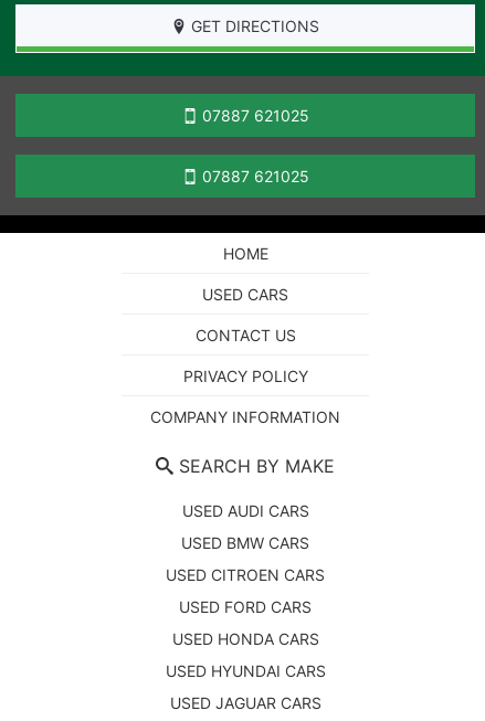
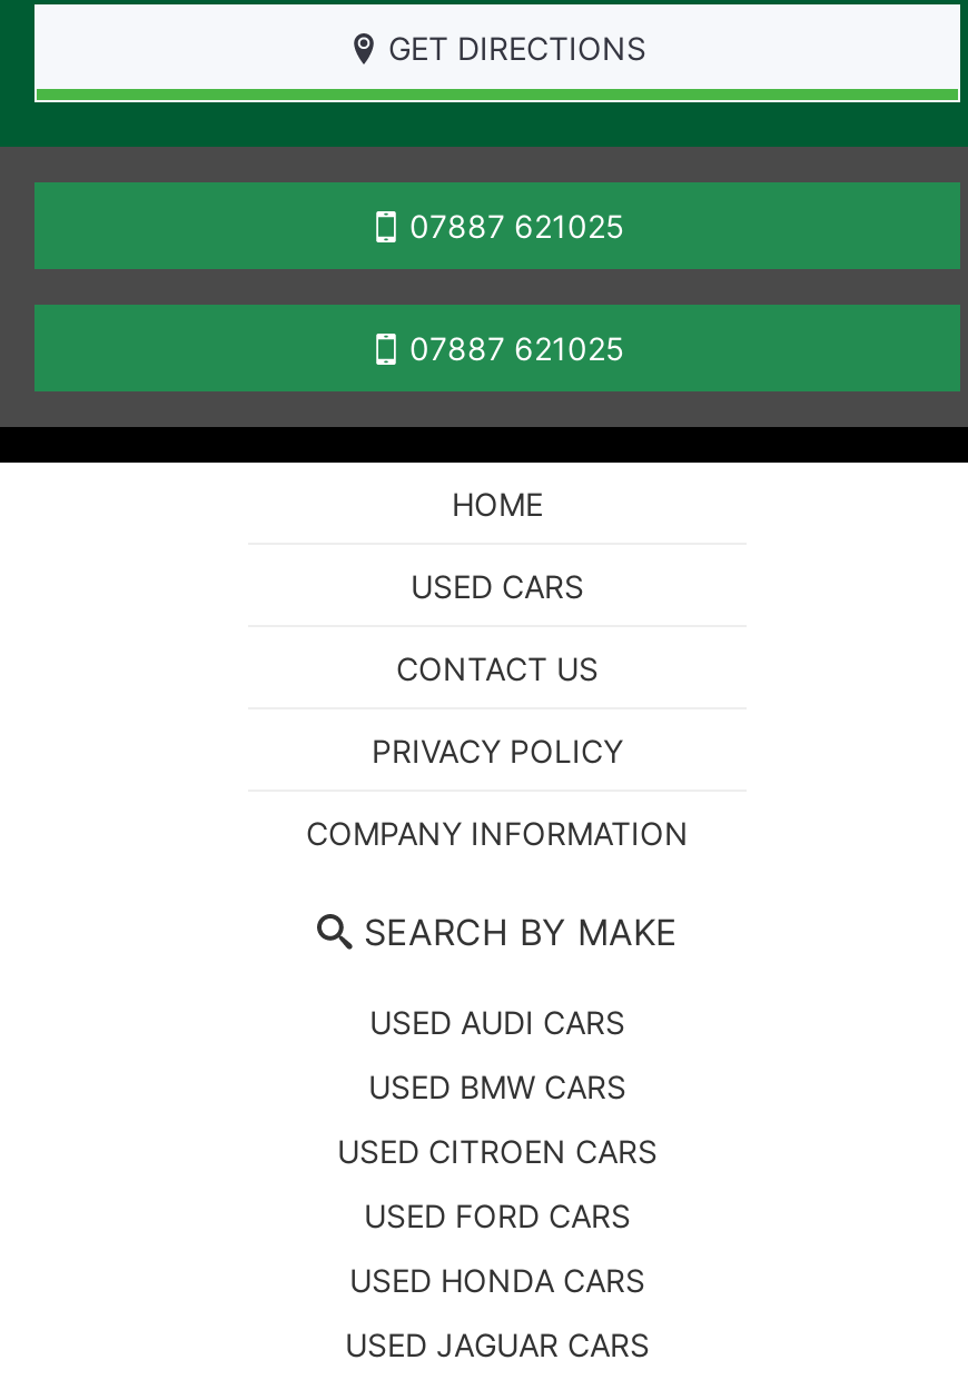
- USED HYUNDAI CARS
